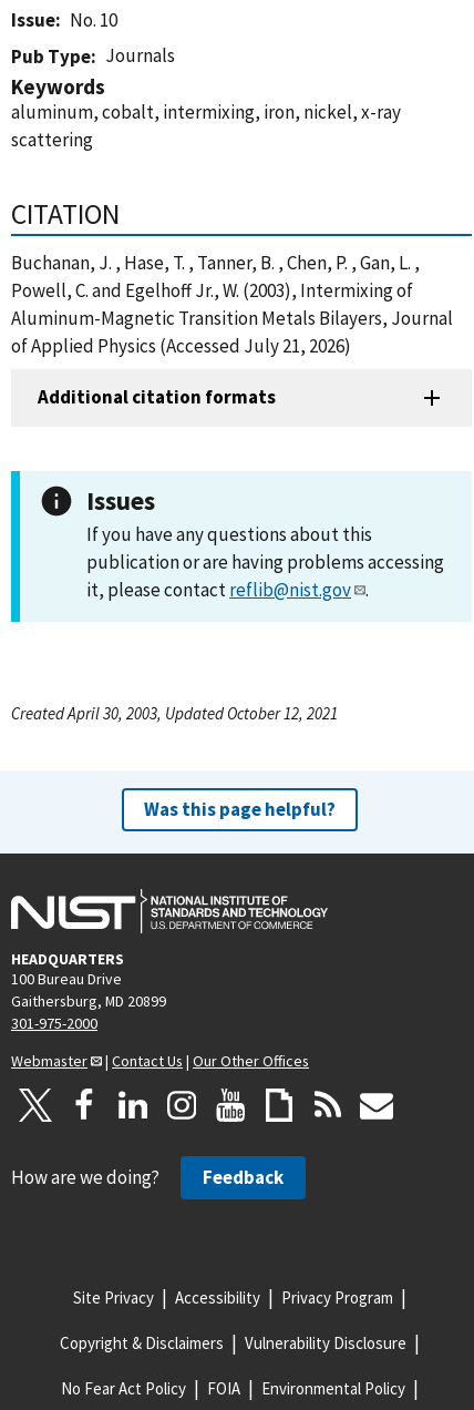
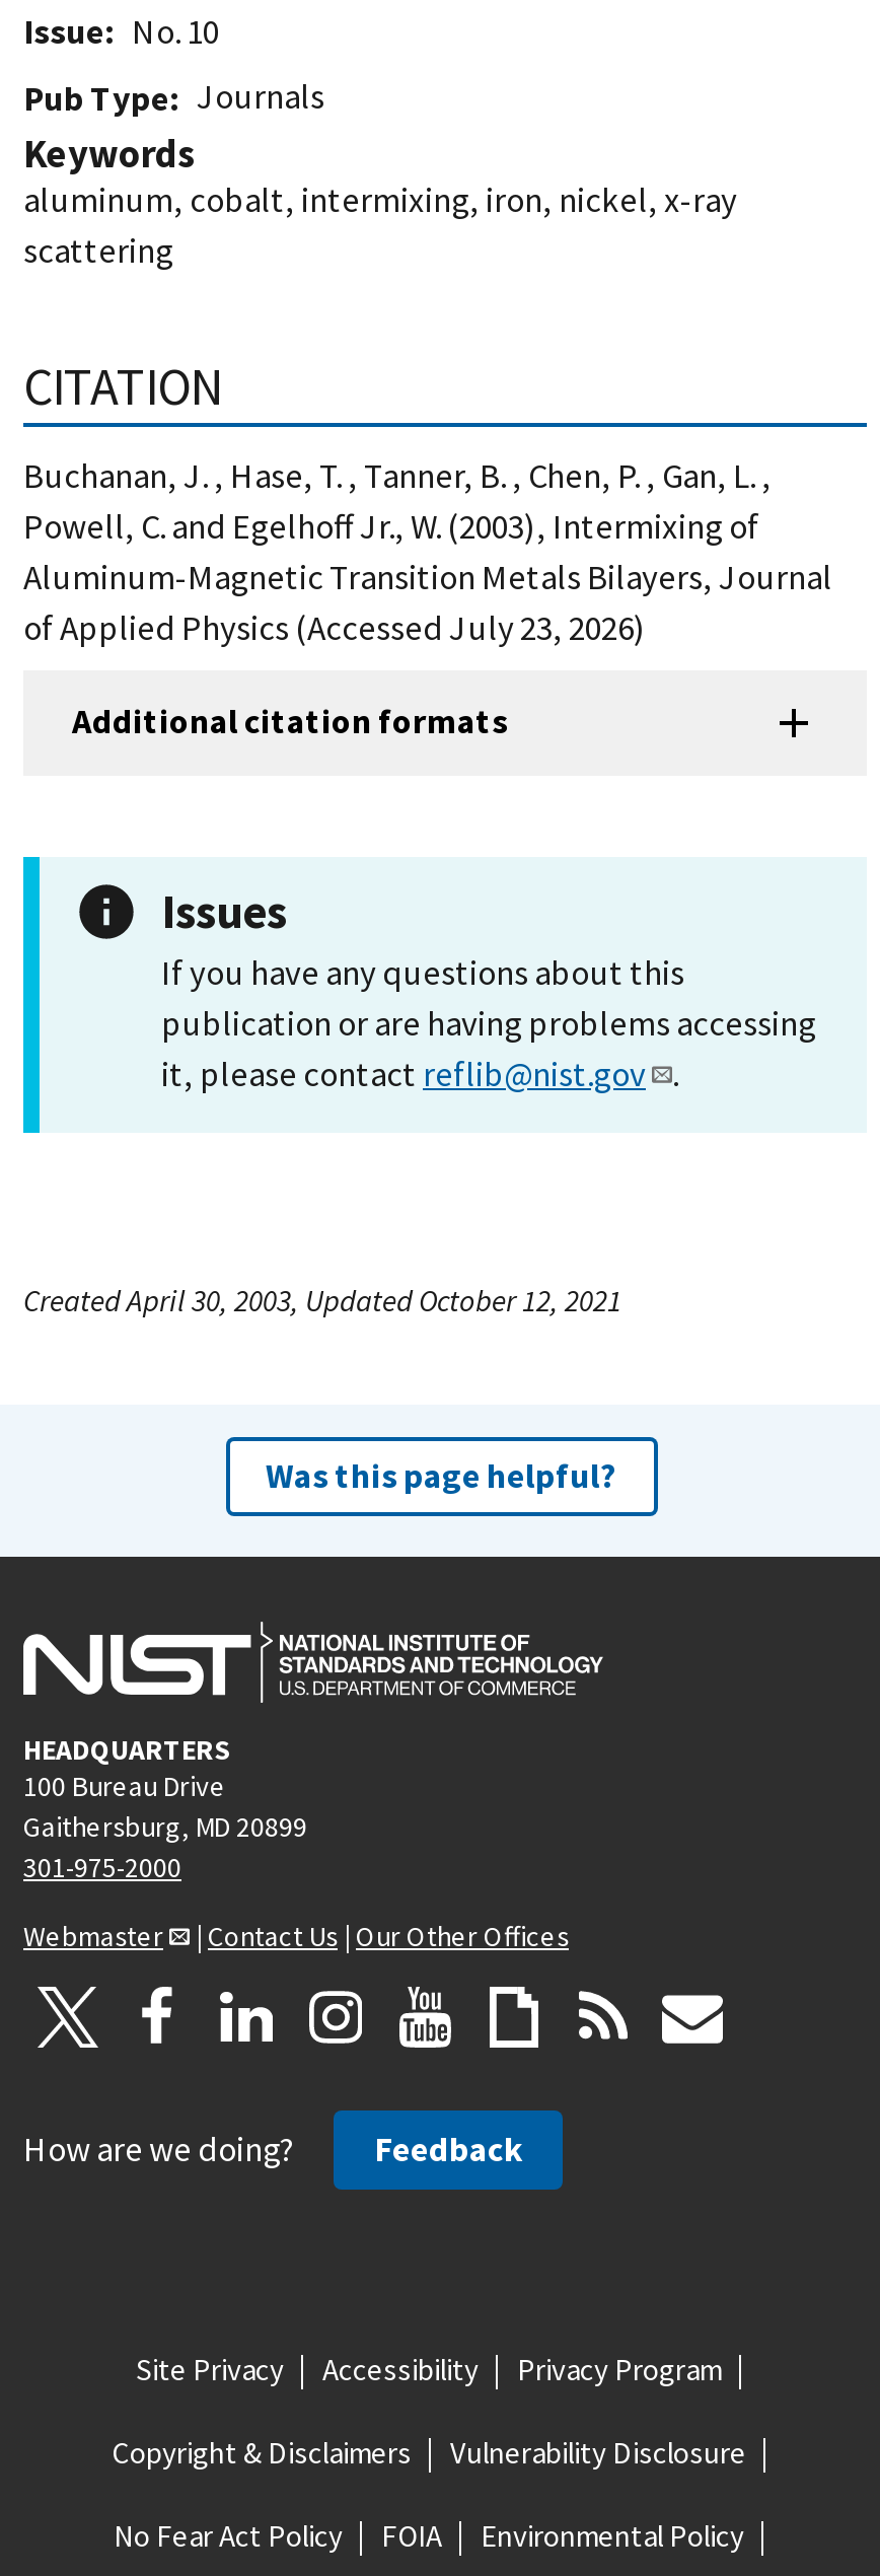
- of Applied Physics (Accessed July 21, 2026)
+ of Applied Physics (Accessed July 23, 2026)
